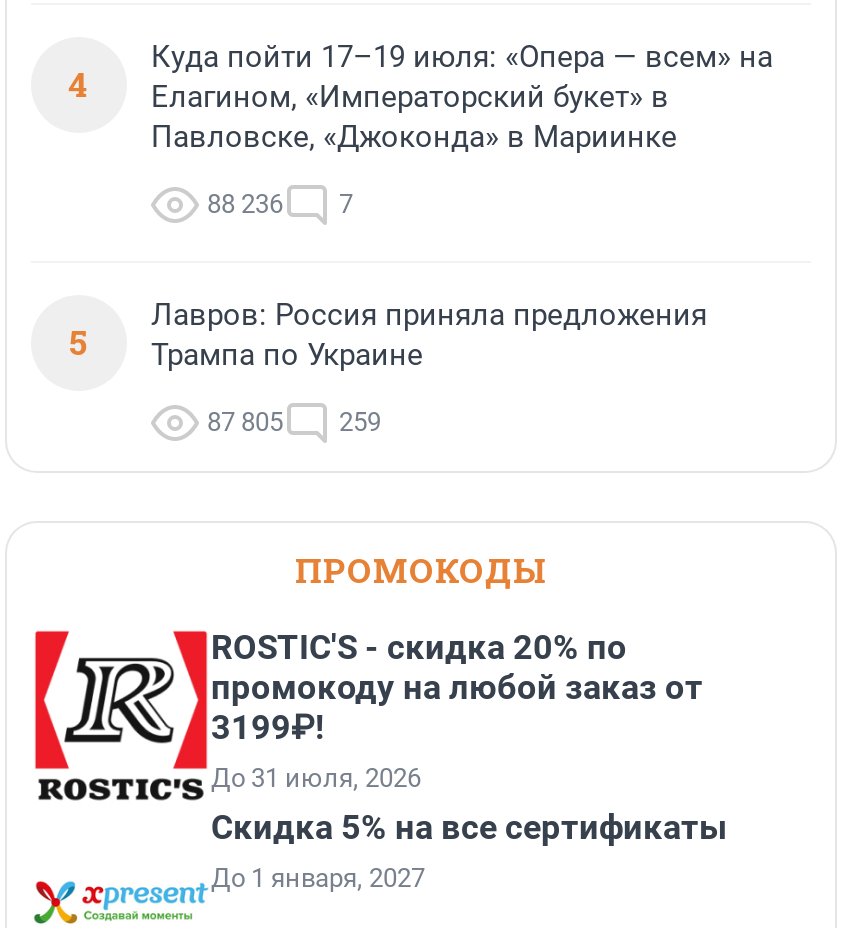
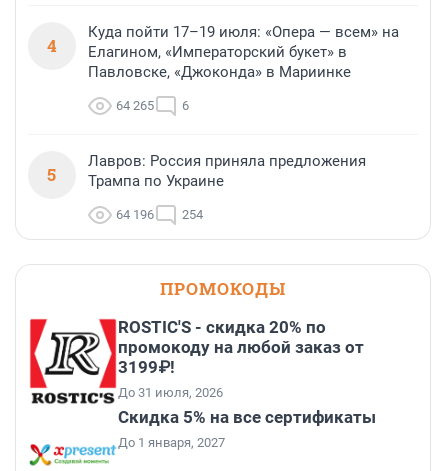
- 88 236
+ 64 265

- 7
+ 6

- 87 805
+ 64 196

- 259
+ 254
